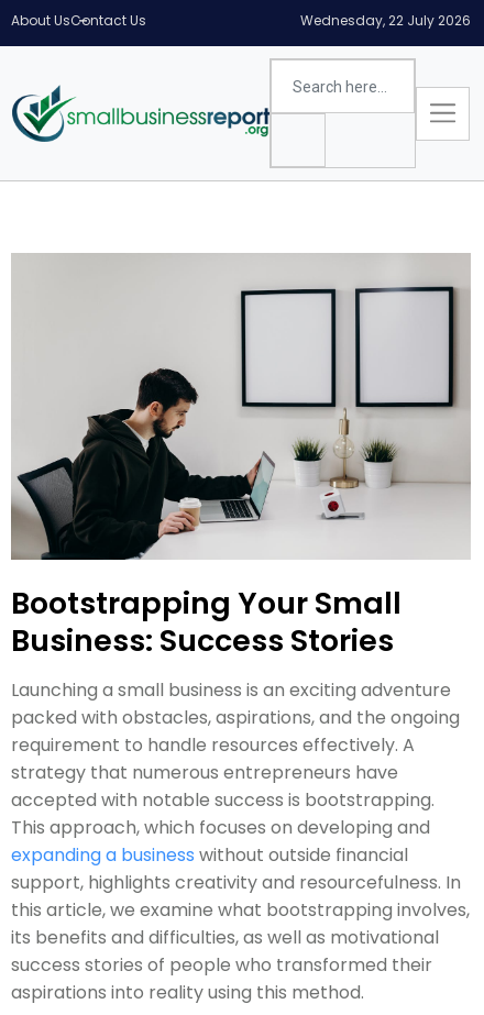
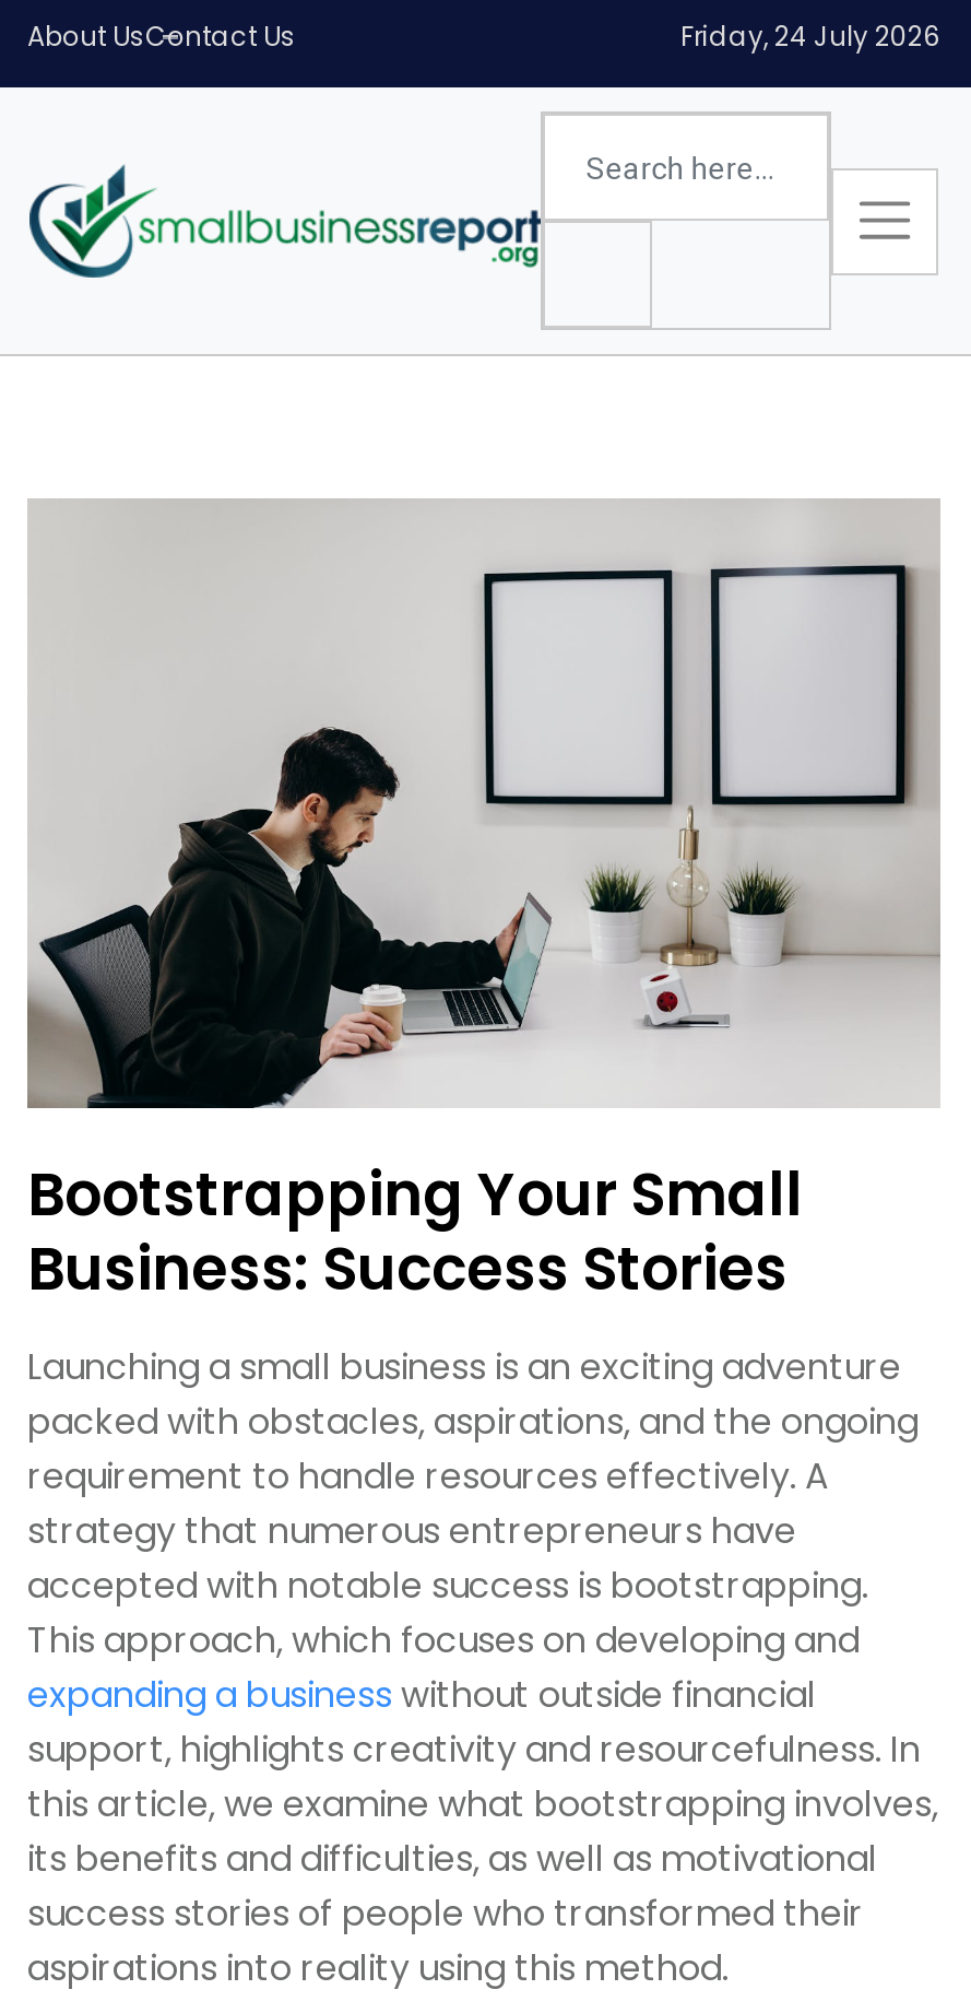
- Wednesday, 22 July 2026
+ Friday, 24 July 2026
